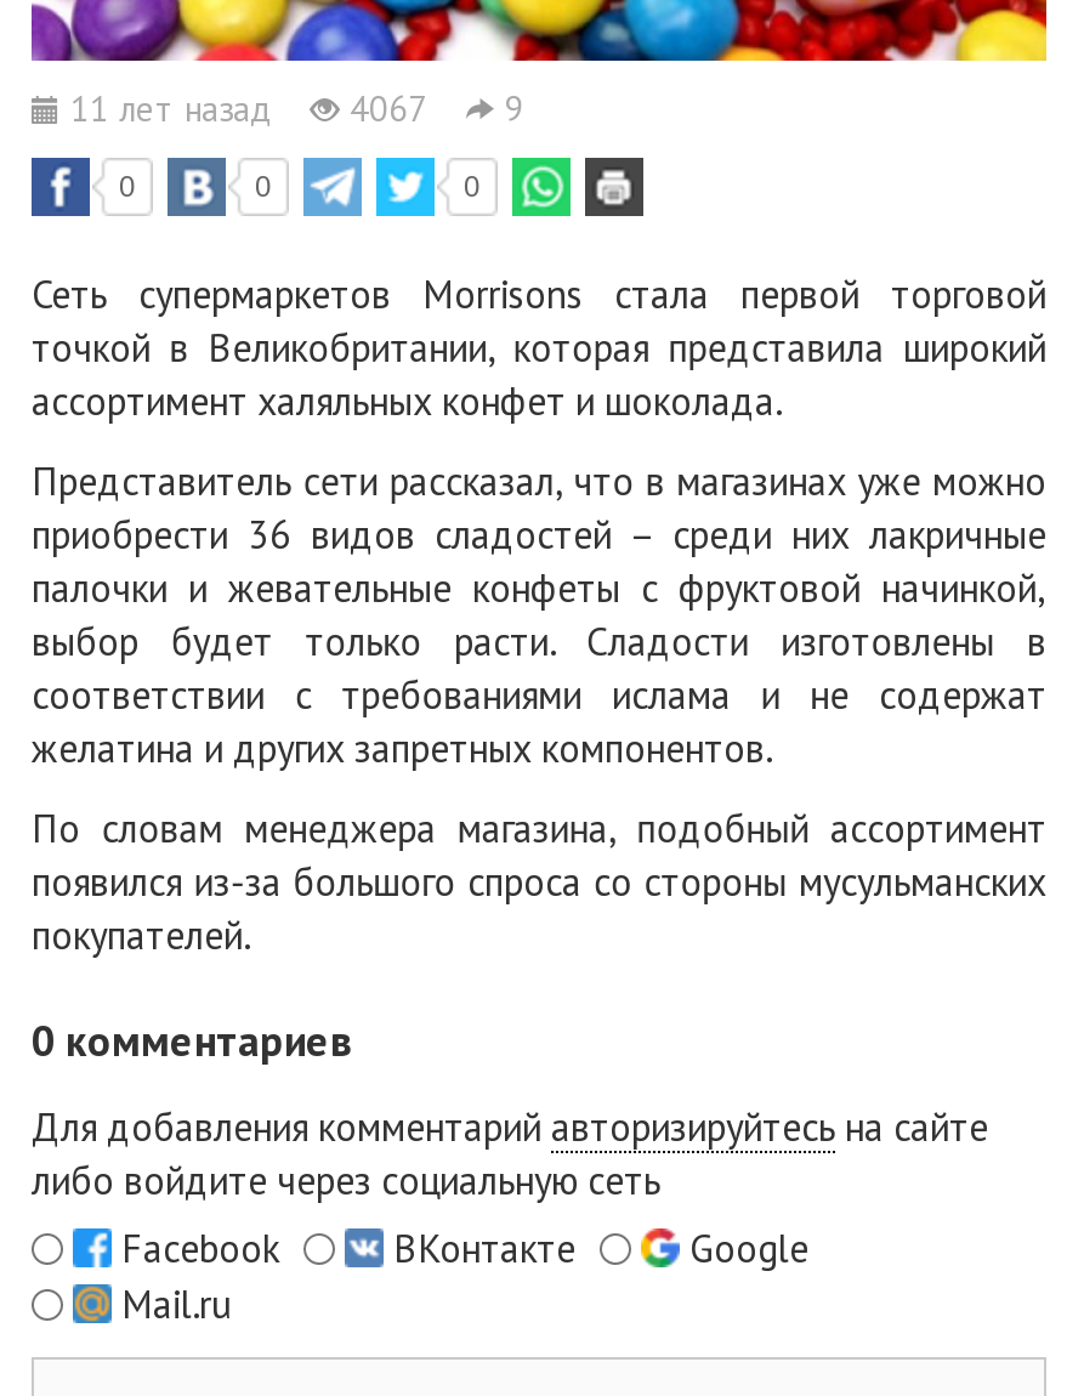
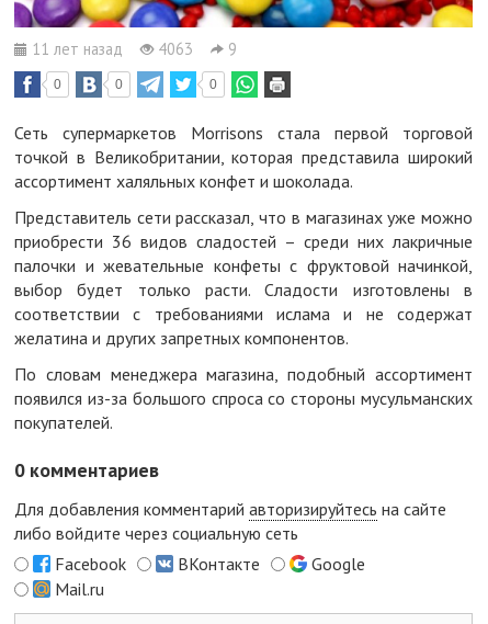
- 11 лет назад 4067 9
+ 11 лет назад 4063 9
